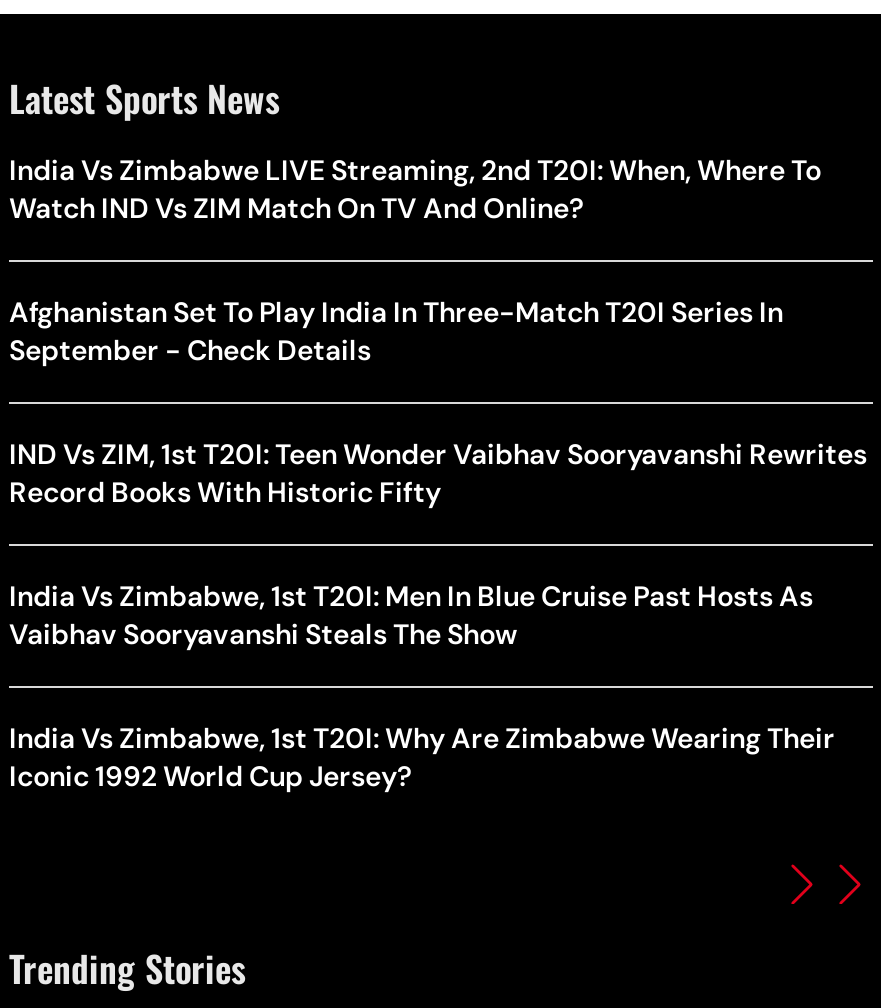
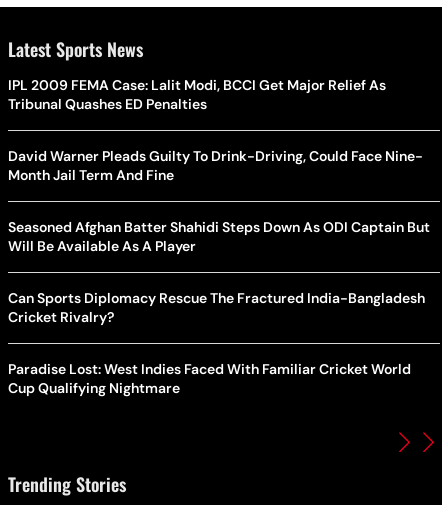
- India Vs Zimbabwe LIVE Streaming, 2nd T20I: When, Where To
- Watch IND Vs ZIM Match On TV And Online?
+ IPL 2009 FEMA Case: Lalit Modi, BCCI Get Major Relief As
+ Tribunal Quashes ED Penalties

- Afghanistan Set To Play India In Three-Match T20I Series In
- September - Check Details
+ David Warner Pleads Guilty To Drink-Driving, Could Face Nine-
+ Month Jail Term And Fine

- IND Vs ZIM, 1st T20I: Teen Wonder Vaibhav Sooryavanshi Rewrites
- Record Books With Historic Fifty
+ Seasoned Afghan Batter Shahidi Steps Down As ODI Captain But
+ Will Be Available As A Player

- India Vs Zimbabwe, 1st T20I: Men In Blue Cruise Past Hosts As
- Vaibhav Sooryavanshi Steals The Show
+ Can Sports Diplomacy Rescue The Fractured India-Bangladesh
+ Cricket Rivalry?

- India Vs Zimbabwe, 1st T20I: Why Are Zimbabwe Wearing Their
- Iconic 1992 World Cup Jersey?
+ Paradise Lost: West Indies Faced With Familiar Cricket World
+ Cup Qualifying Nightmare
